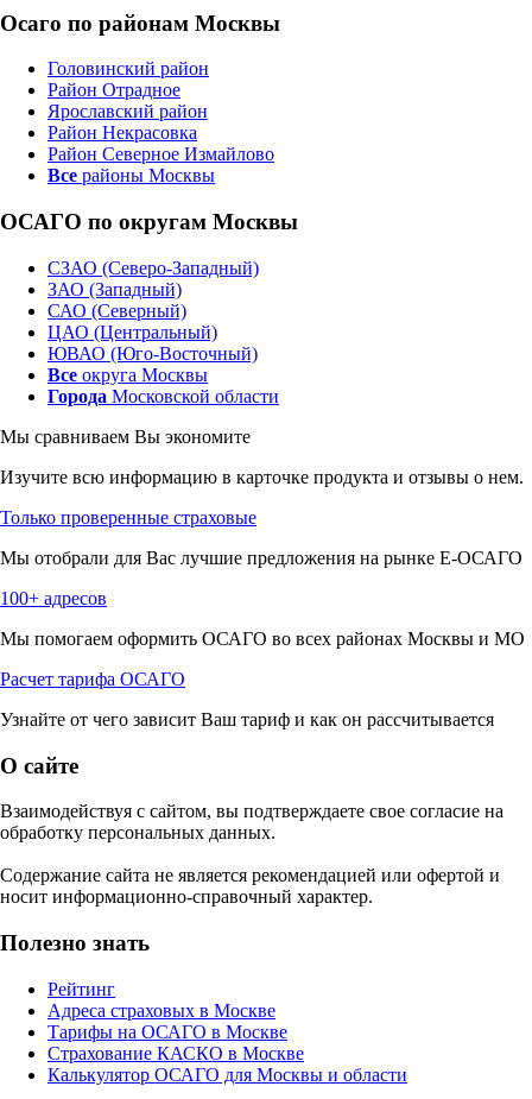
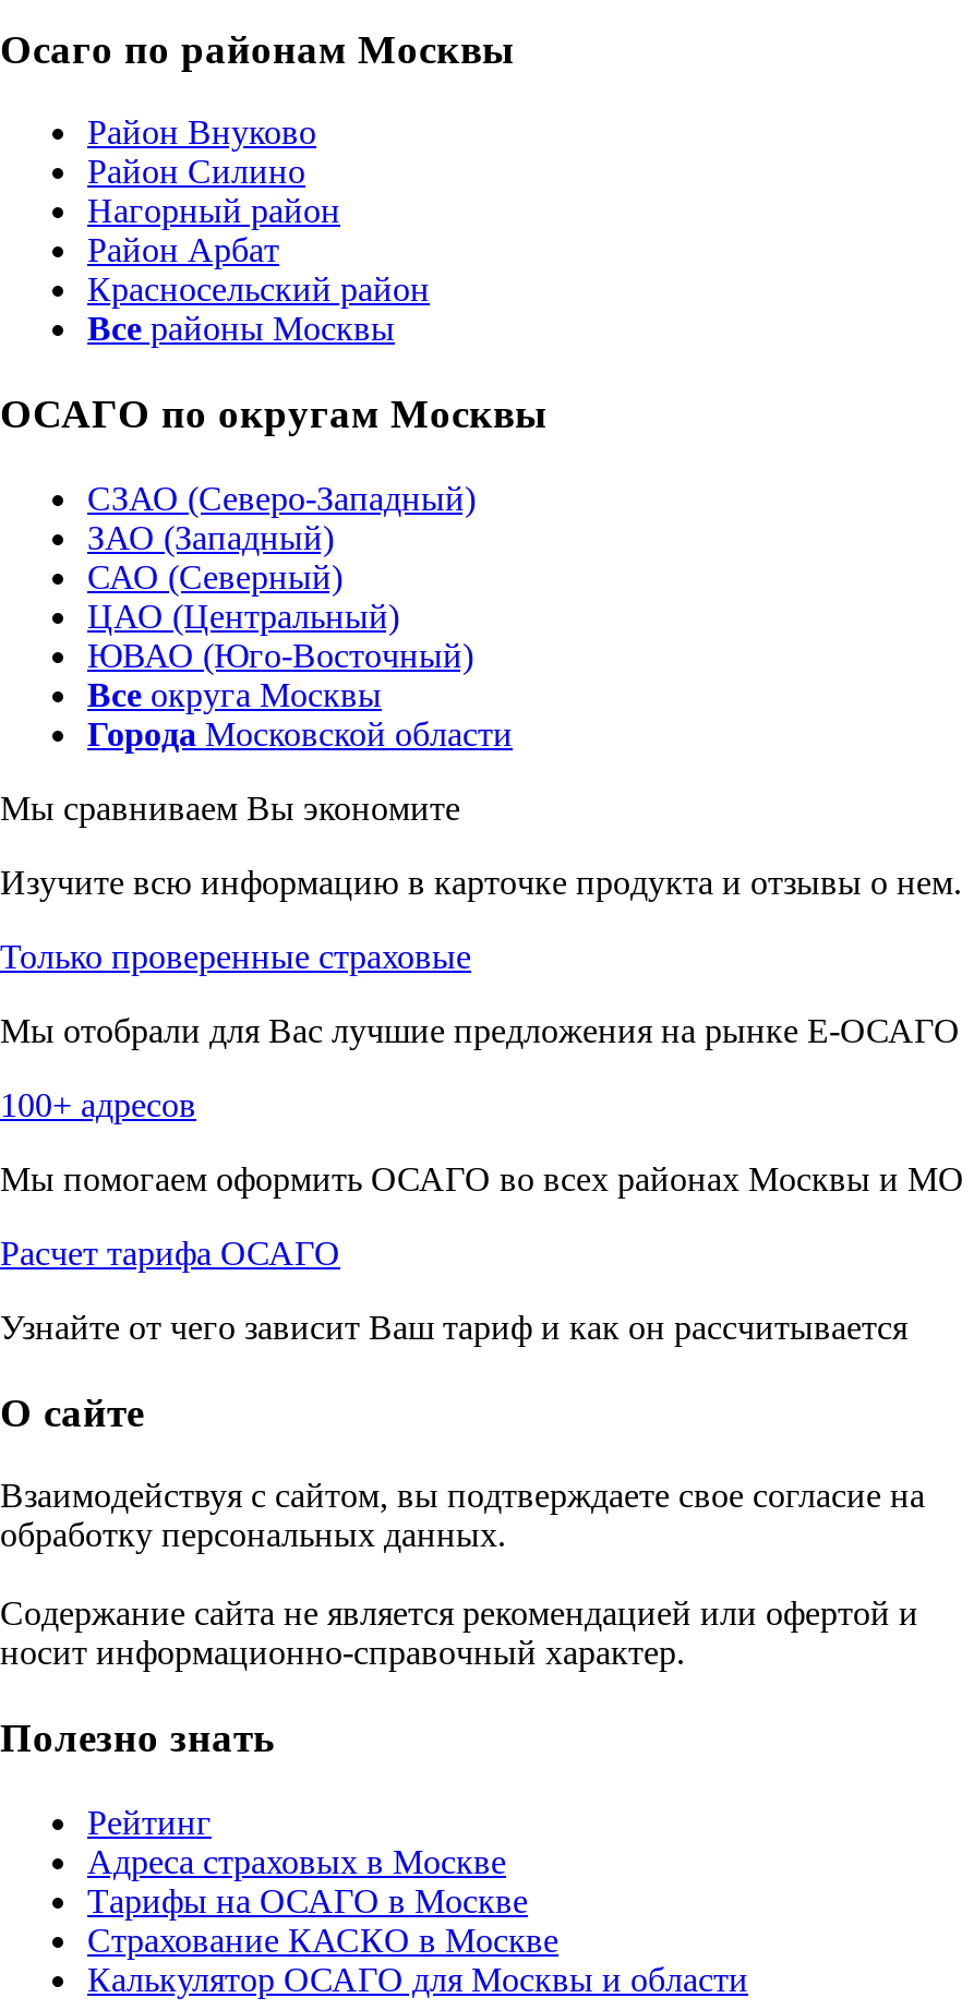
- Головинский район
- Район Отрадное
- Ярославский район
- Район Некрасовка
- Район Северное Измайлово
+ Район Внуково
+ Район Силино
+ Нагорный район
+ Район Арбат
+ Красносельский район
